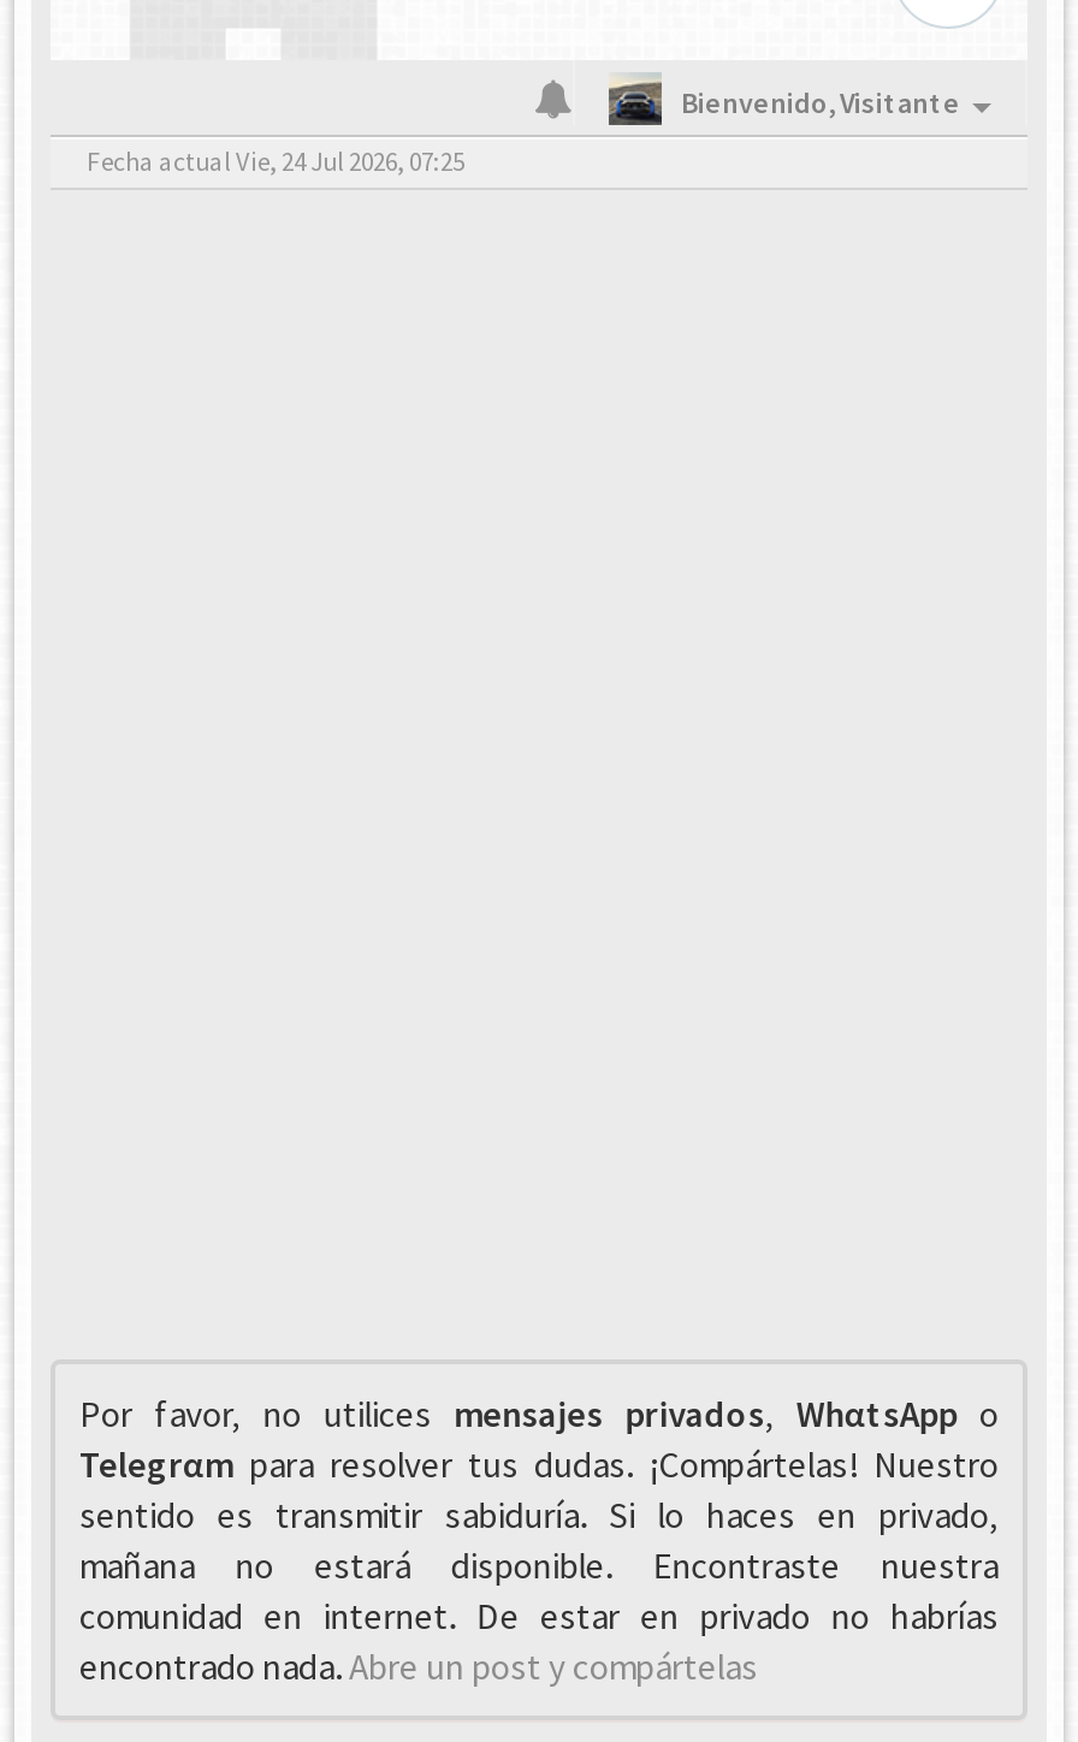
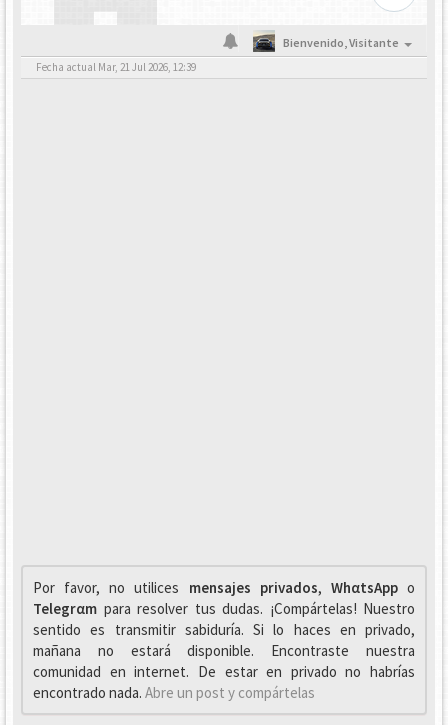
- Fecha actual Vie, 24 Jul 2026, 07:25
+ Fecha actual Mar, 21 Jul 2026, 12:39
